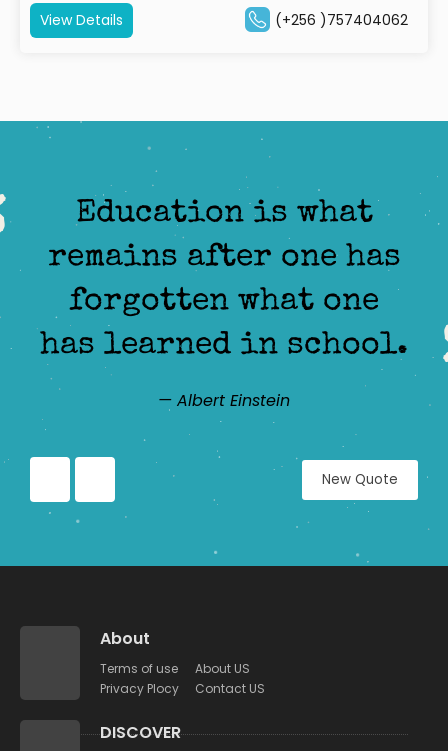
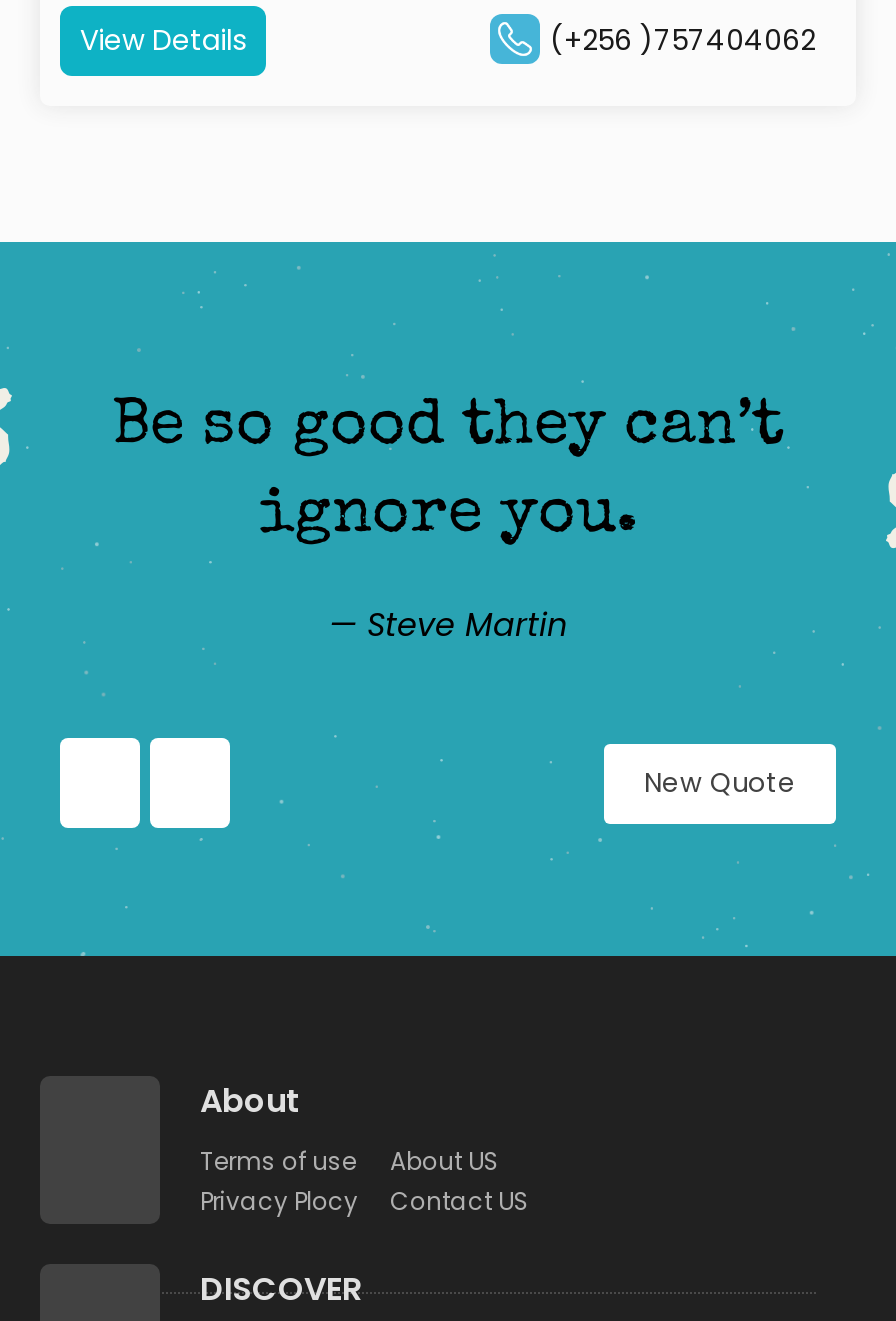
- Education is what
- remains after one has
- forgotten what one
- has learned in school.
+ Be so good they can’t
+ ignore you.

- — Albert Einstein
+ — Steve Martin
